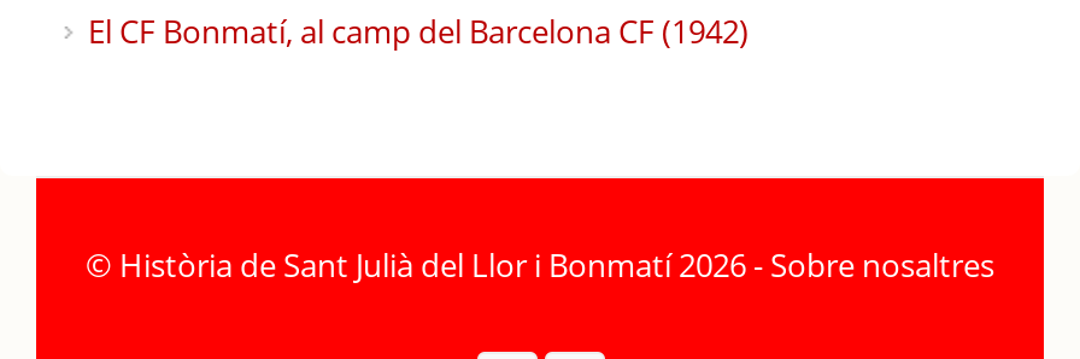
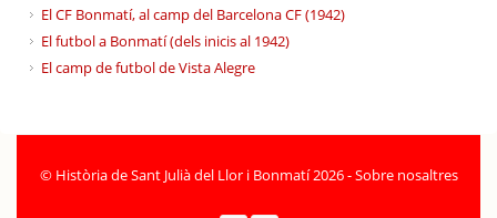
+ El futbol a Bonmatí (dels inicis al 1942)
+ El camp de futbol de Vista Alegre
